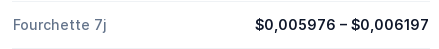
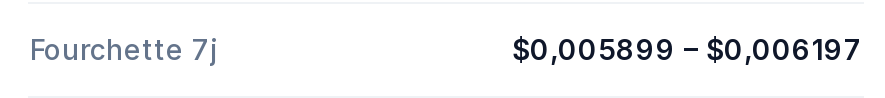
- $0,005976 – $0,006197
+ $0,005899 – $0,006197
